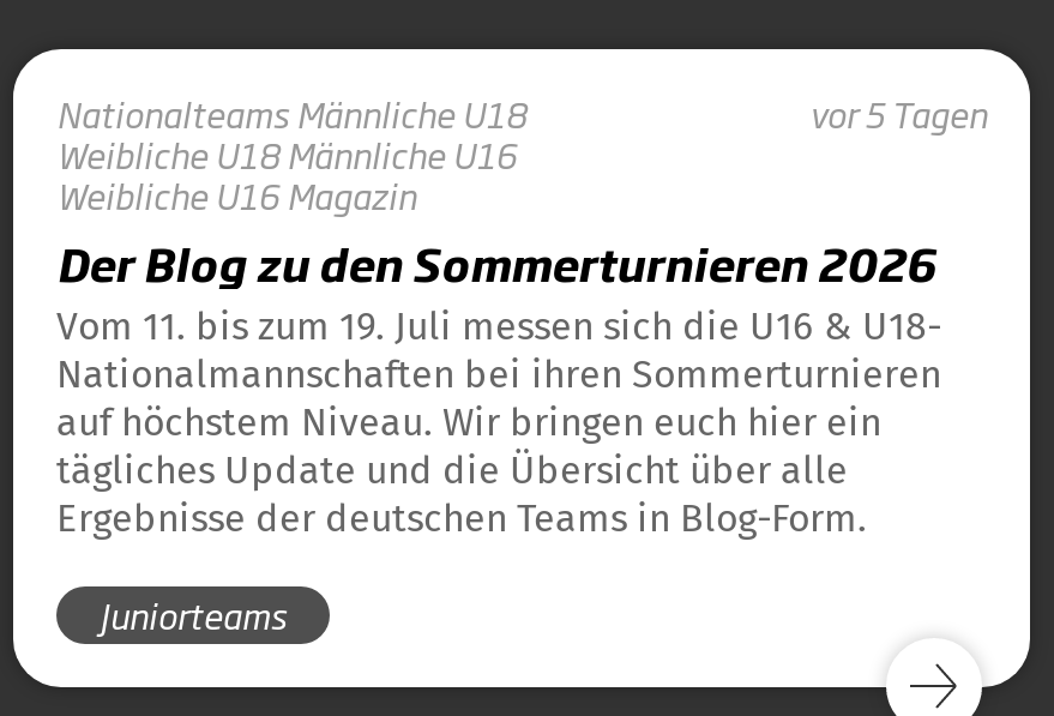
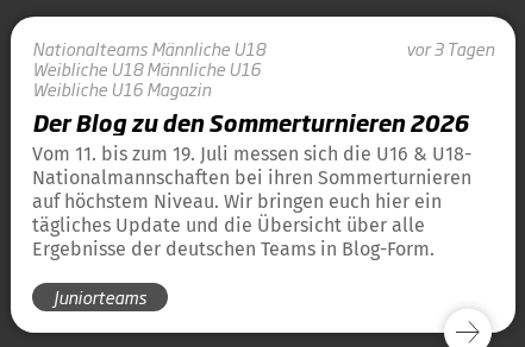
- vor 5 Tagen
+ vor 3 Tagen
